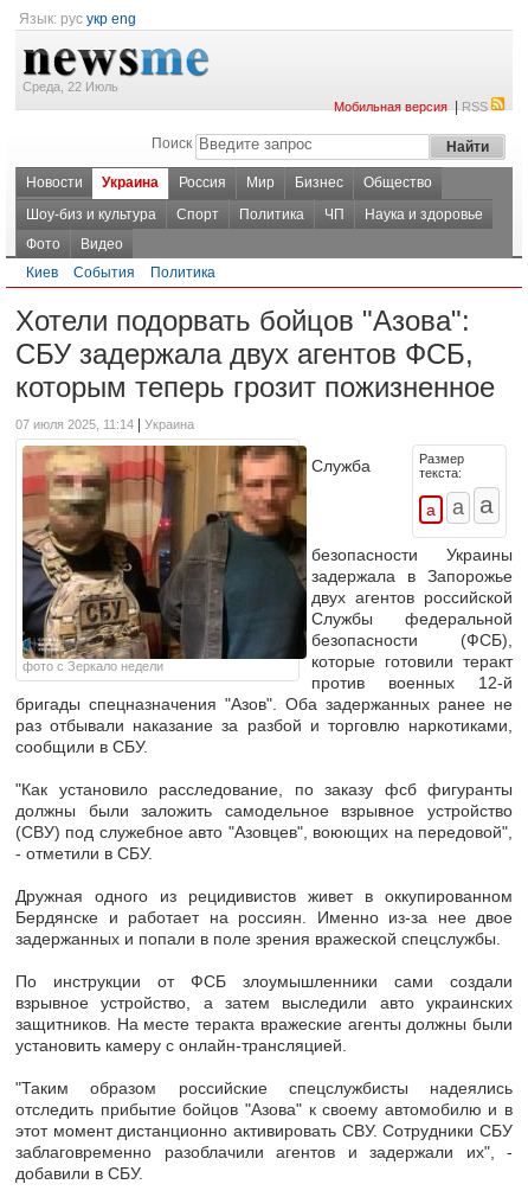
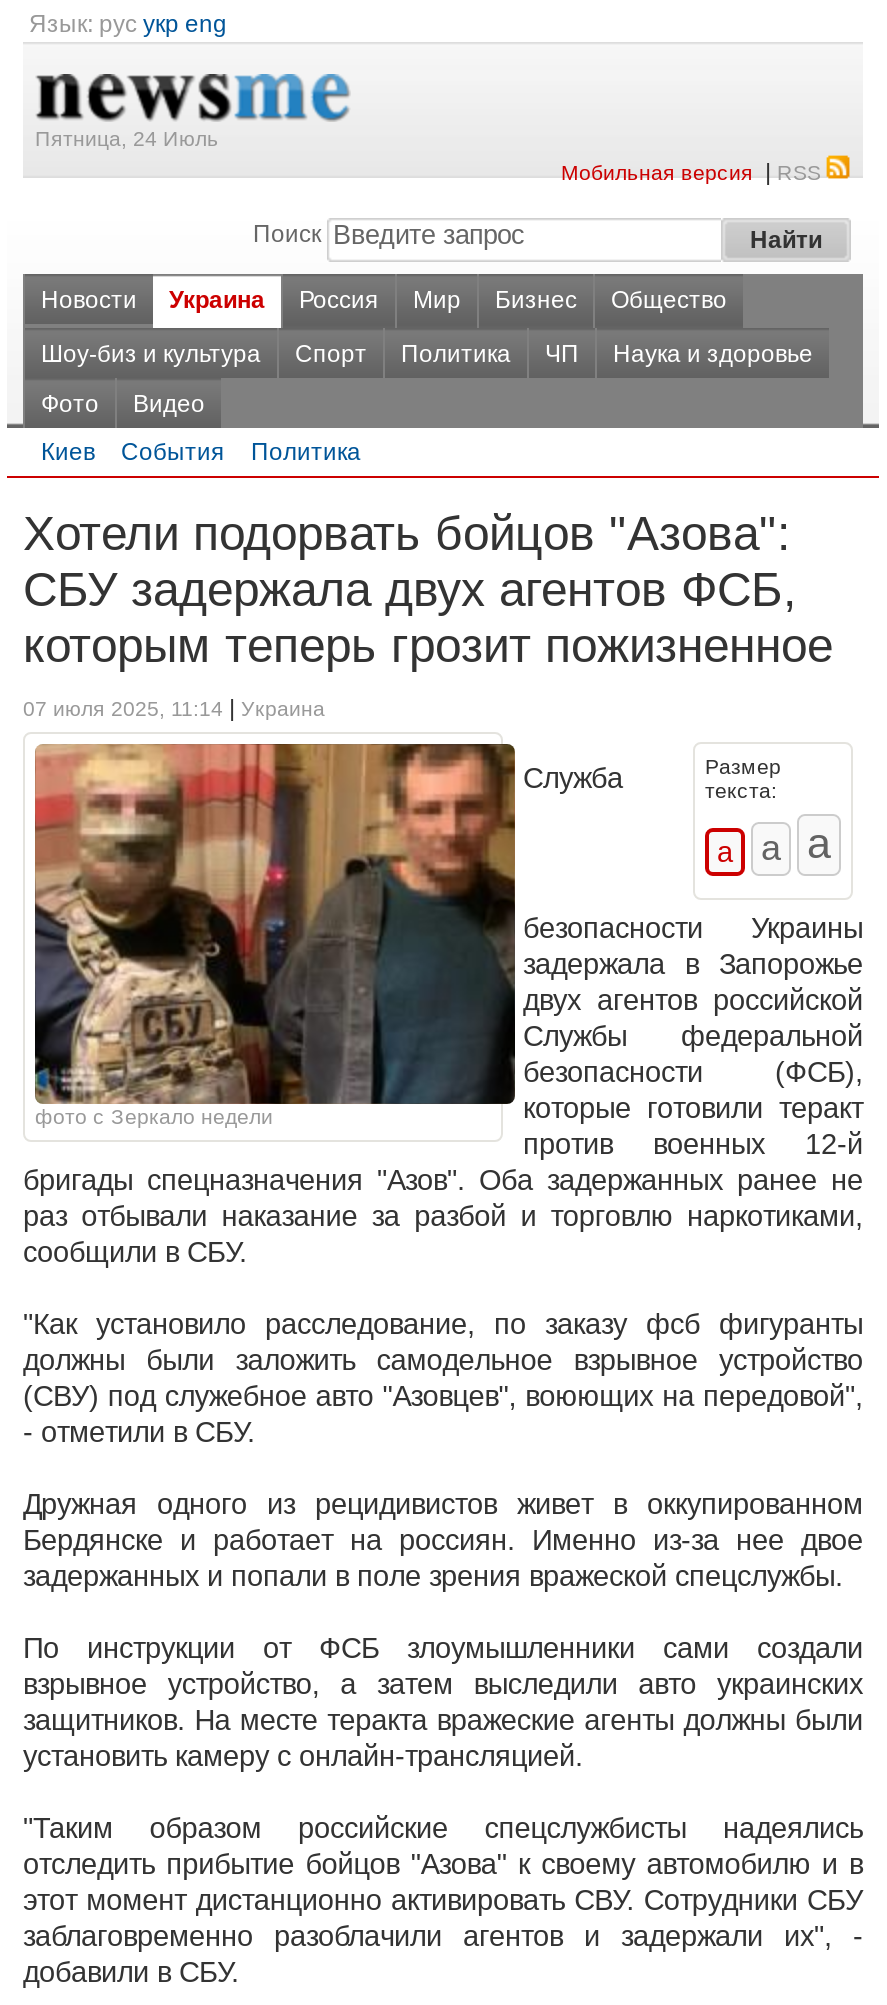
- Среда, 22 Июль
+ Пятница, 24 Июль
